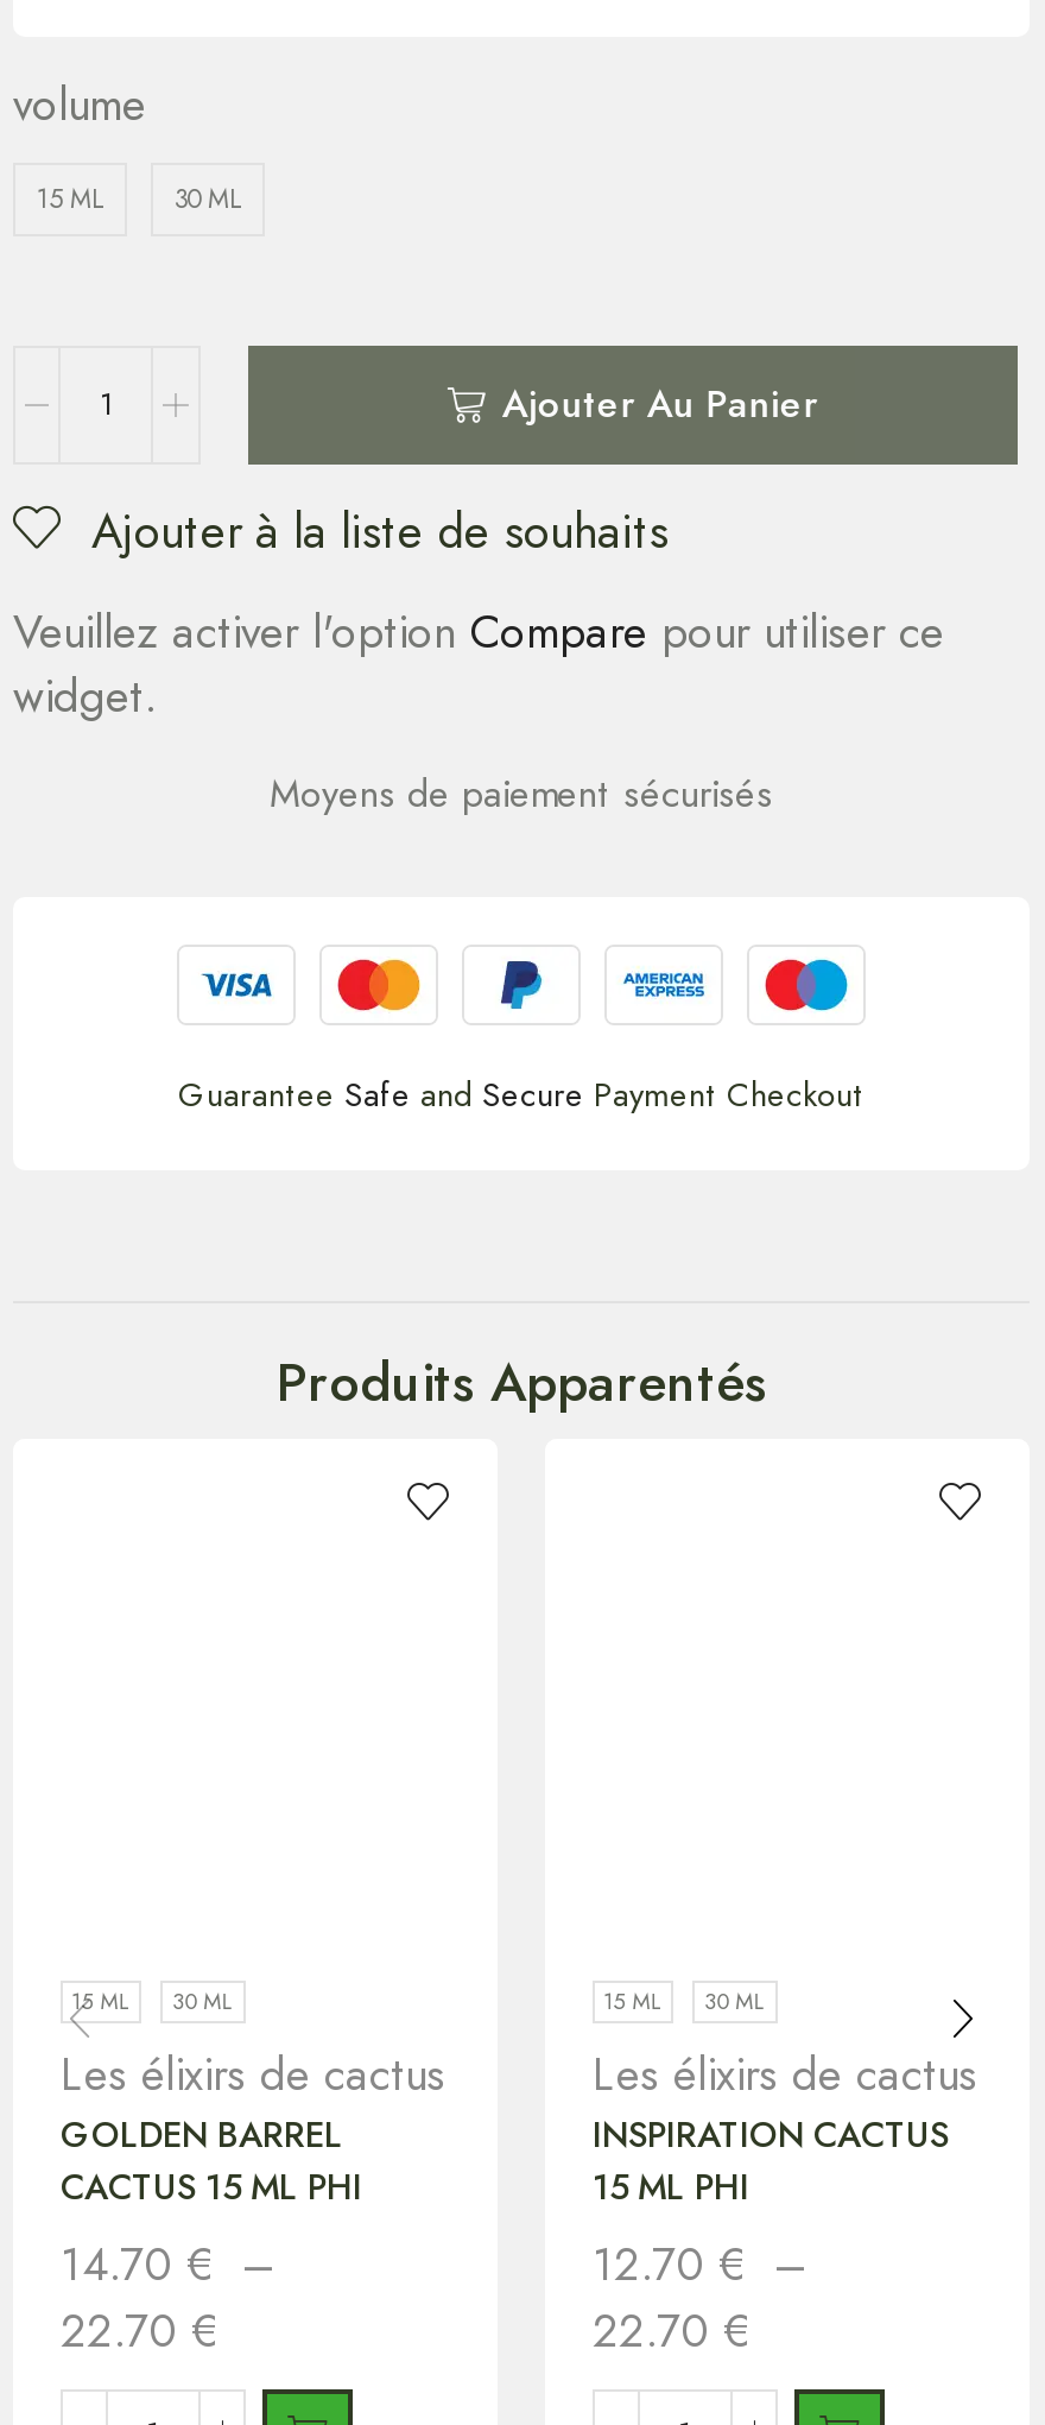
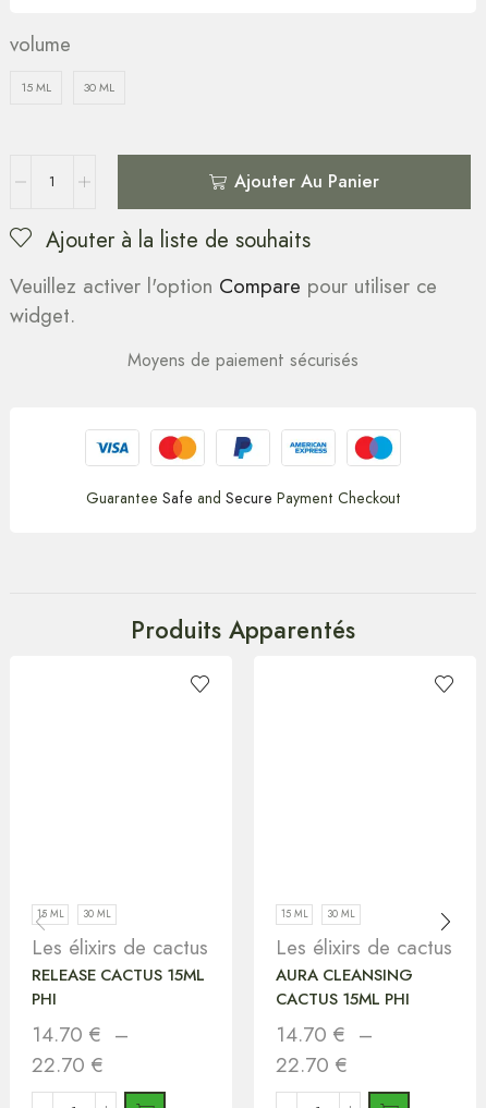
- GOLDEN BARREL
- CACTUS 15 ML PHI
+ RELEASE CACTUS 15ML
+ PHI

- INSPIRATION CACTUS
- 15 ML PHI
- 12.70 € –
+ AURA CLEANSING
+ CACTUS 15ML PHI
+ 14.70 € –
